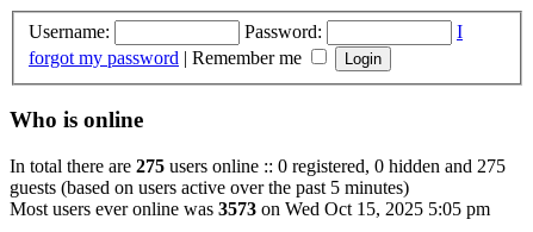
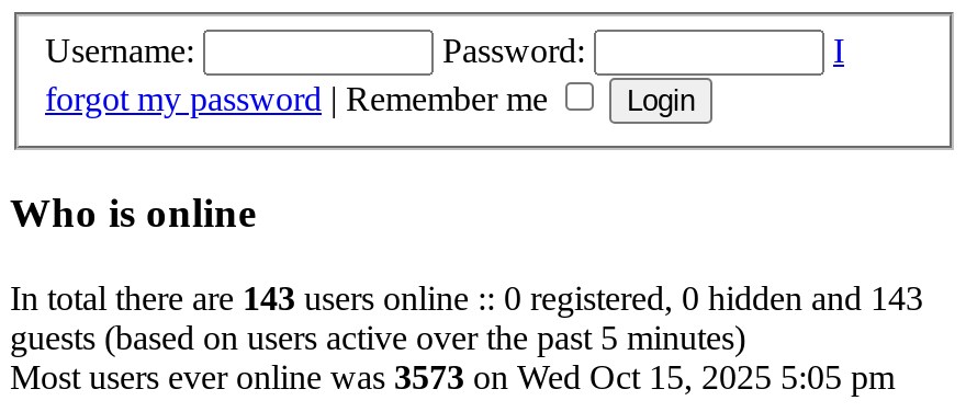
- In total there are 275 users online :: 0 registered, 0 hidden and 275
+ In total there are 143 users online :: 0 registered, 0 hidden and 143
